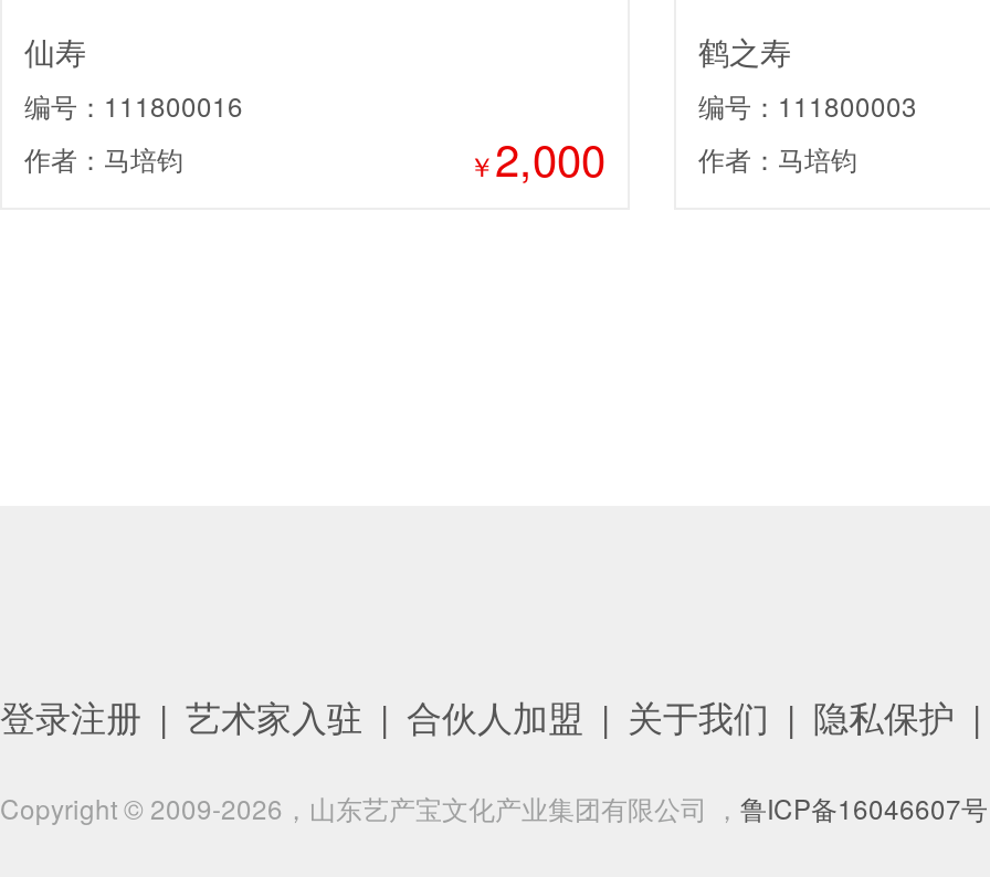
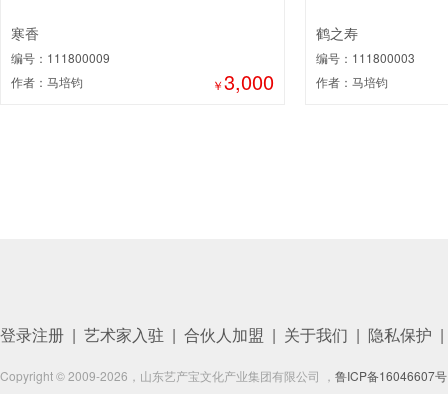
- 仙寿
- 编号：111800016
+ 寒香
+ 编号：111800009

- ￥2,000
+ ￥3,000
